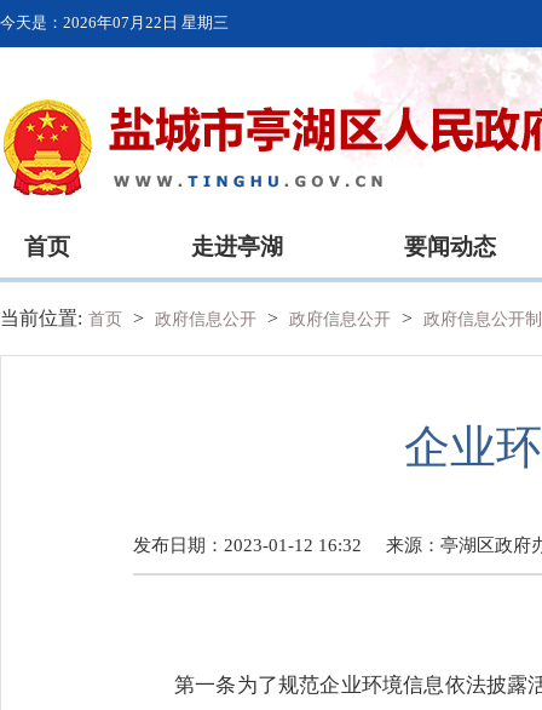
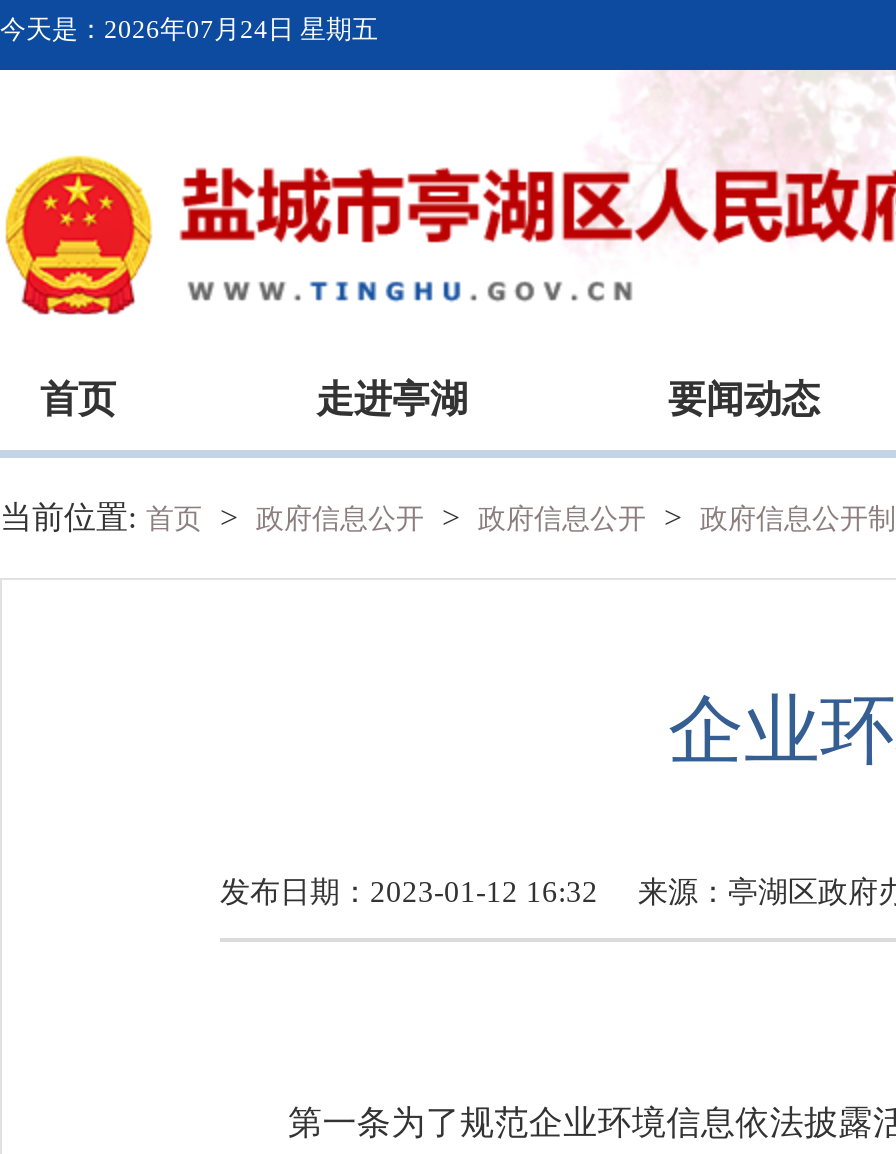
- 今天是：2026年07月22日 星期三
+ 今天是：2026年07月24日 星期五
